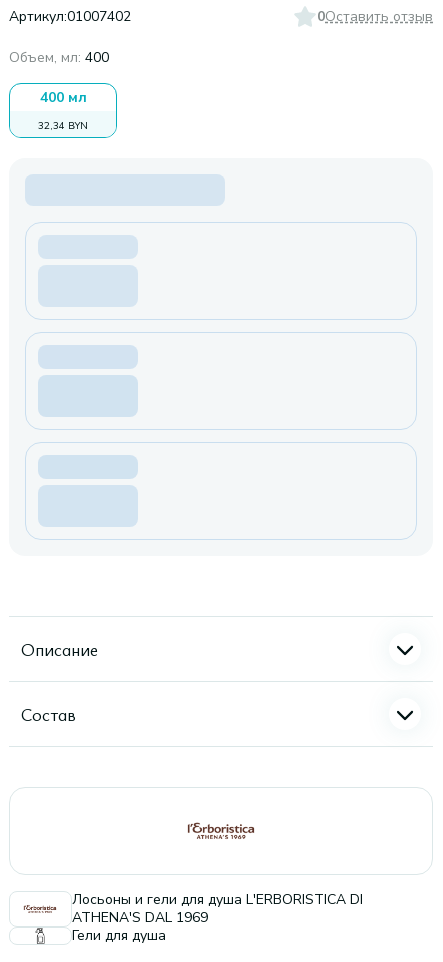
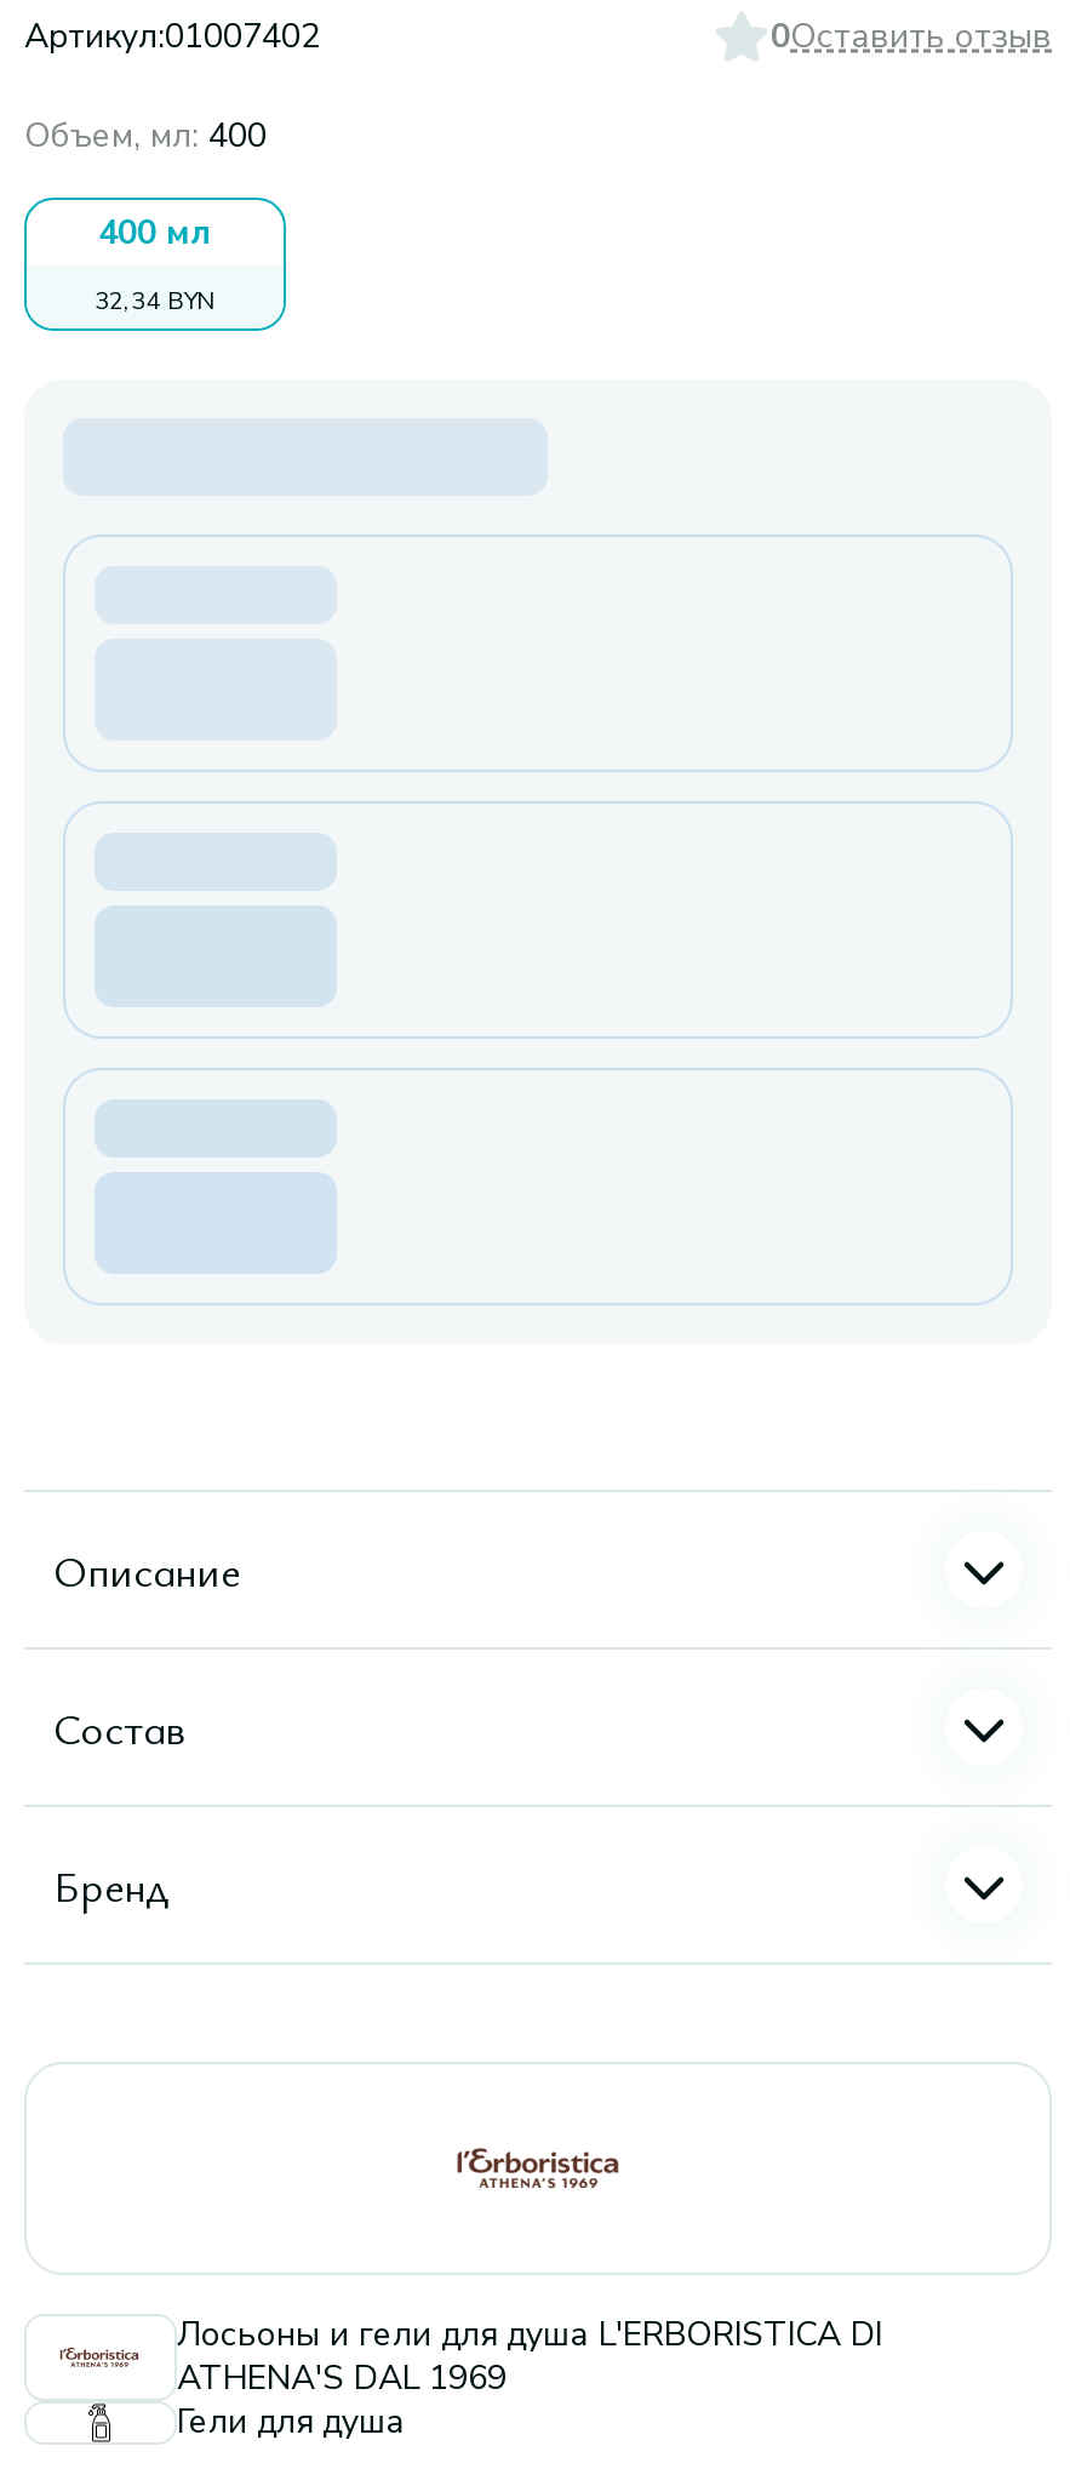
+ Бренд
